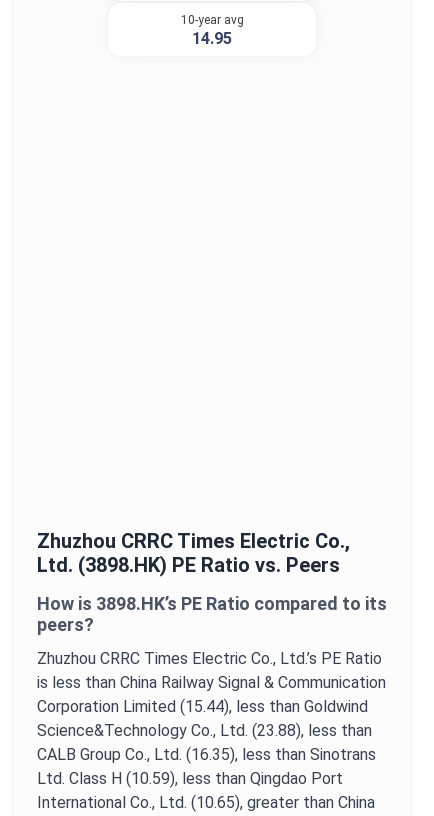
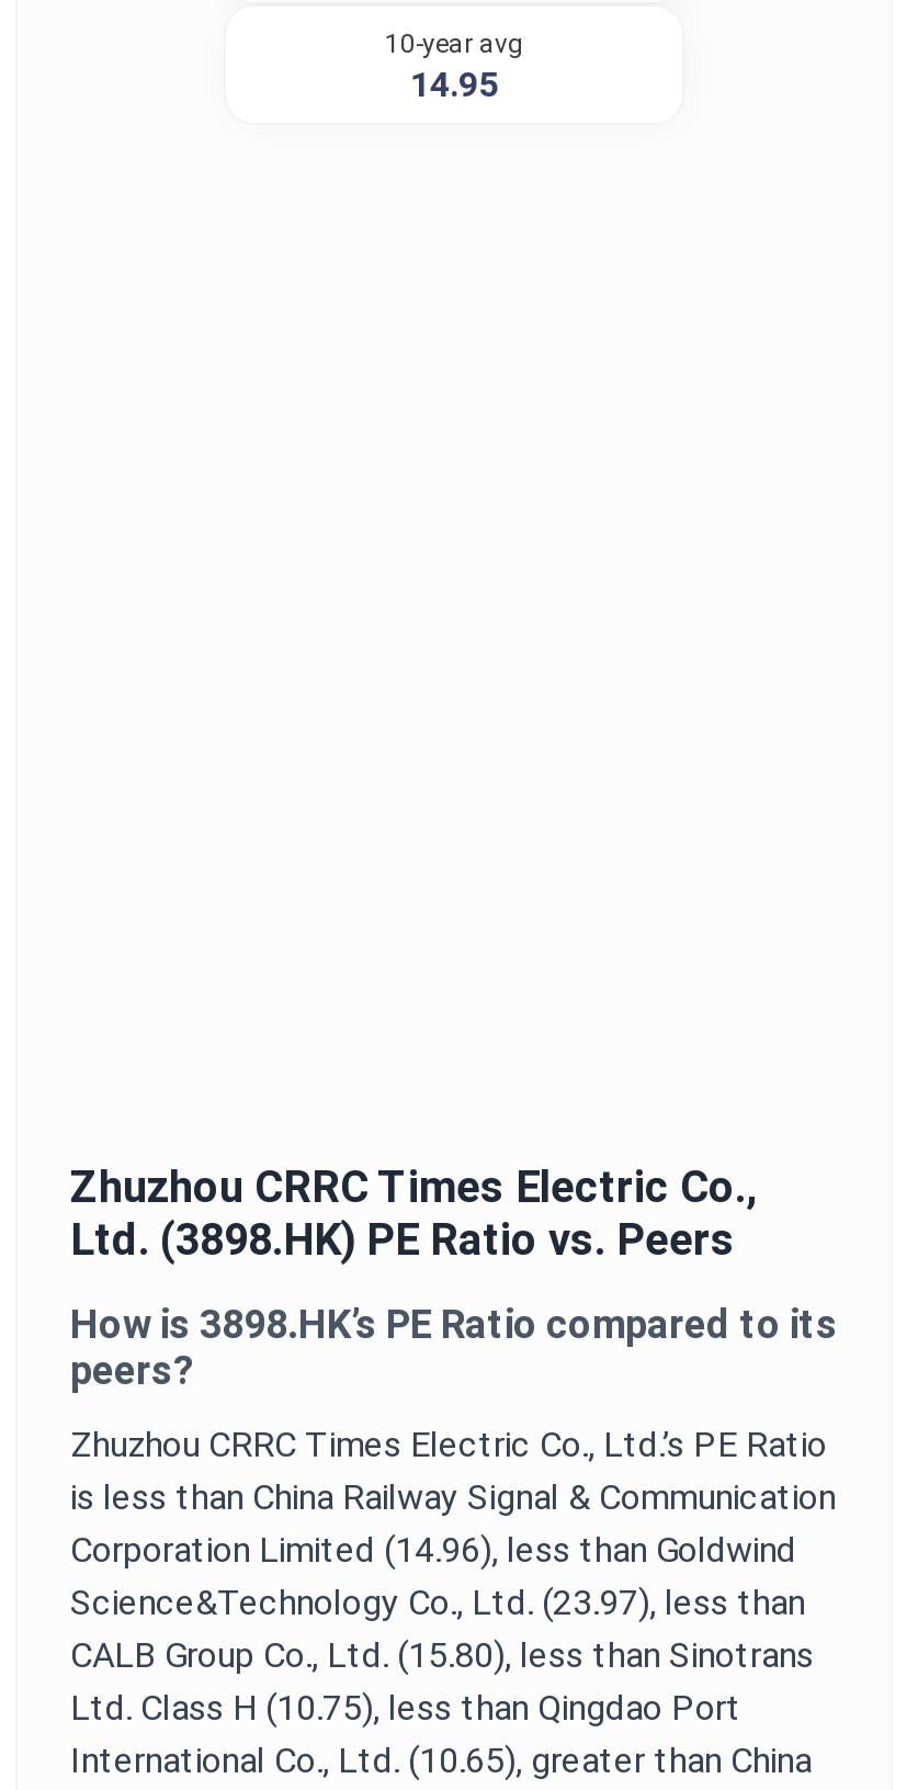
- Corporation Limited (15.44), less than Goldwind
+ Corporation Limited (14.96), less than Goldwind

- Science&Technology Co., Ltd. (23.88), less than
+ Science&Technology Co., Ltd. (23.97), less than

- CALB Group Co., Ltd. (16.35), less than Sinotrans
+ CALB Group Co., Ltd. (15.80), less than Sinotrans

- Ltd. Class H (10.59), less than Qingdao Port
+ Ltd. Class H (10.75), less than Qingdao Port
